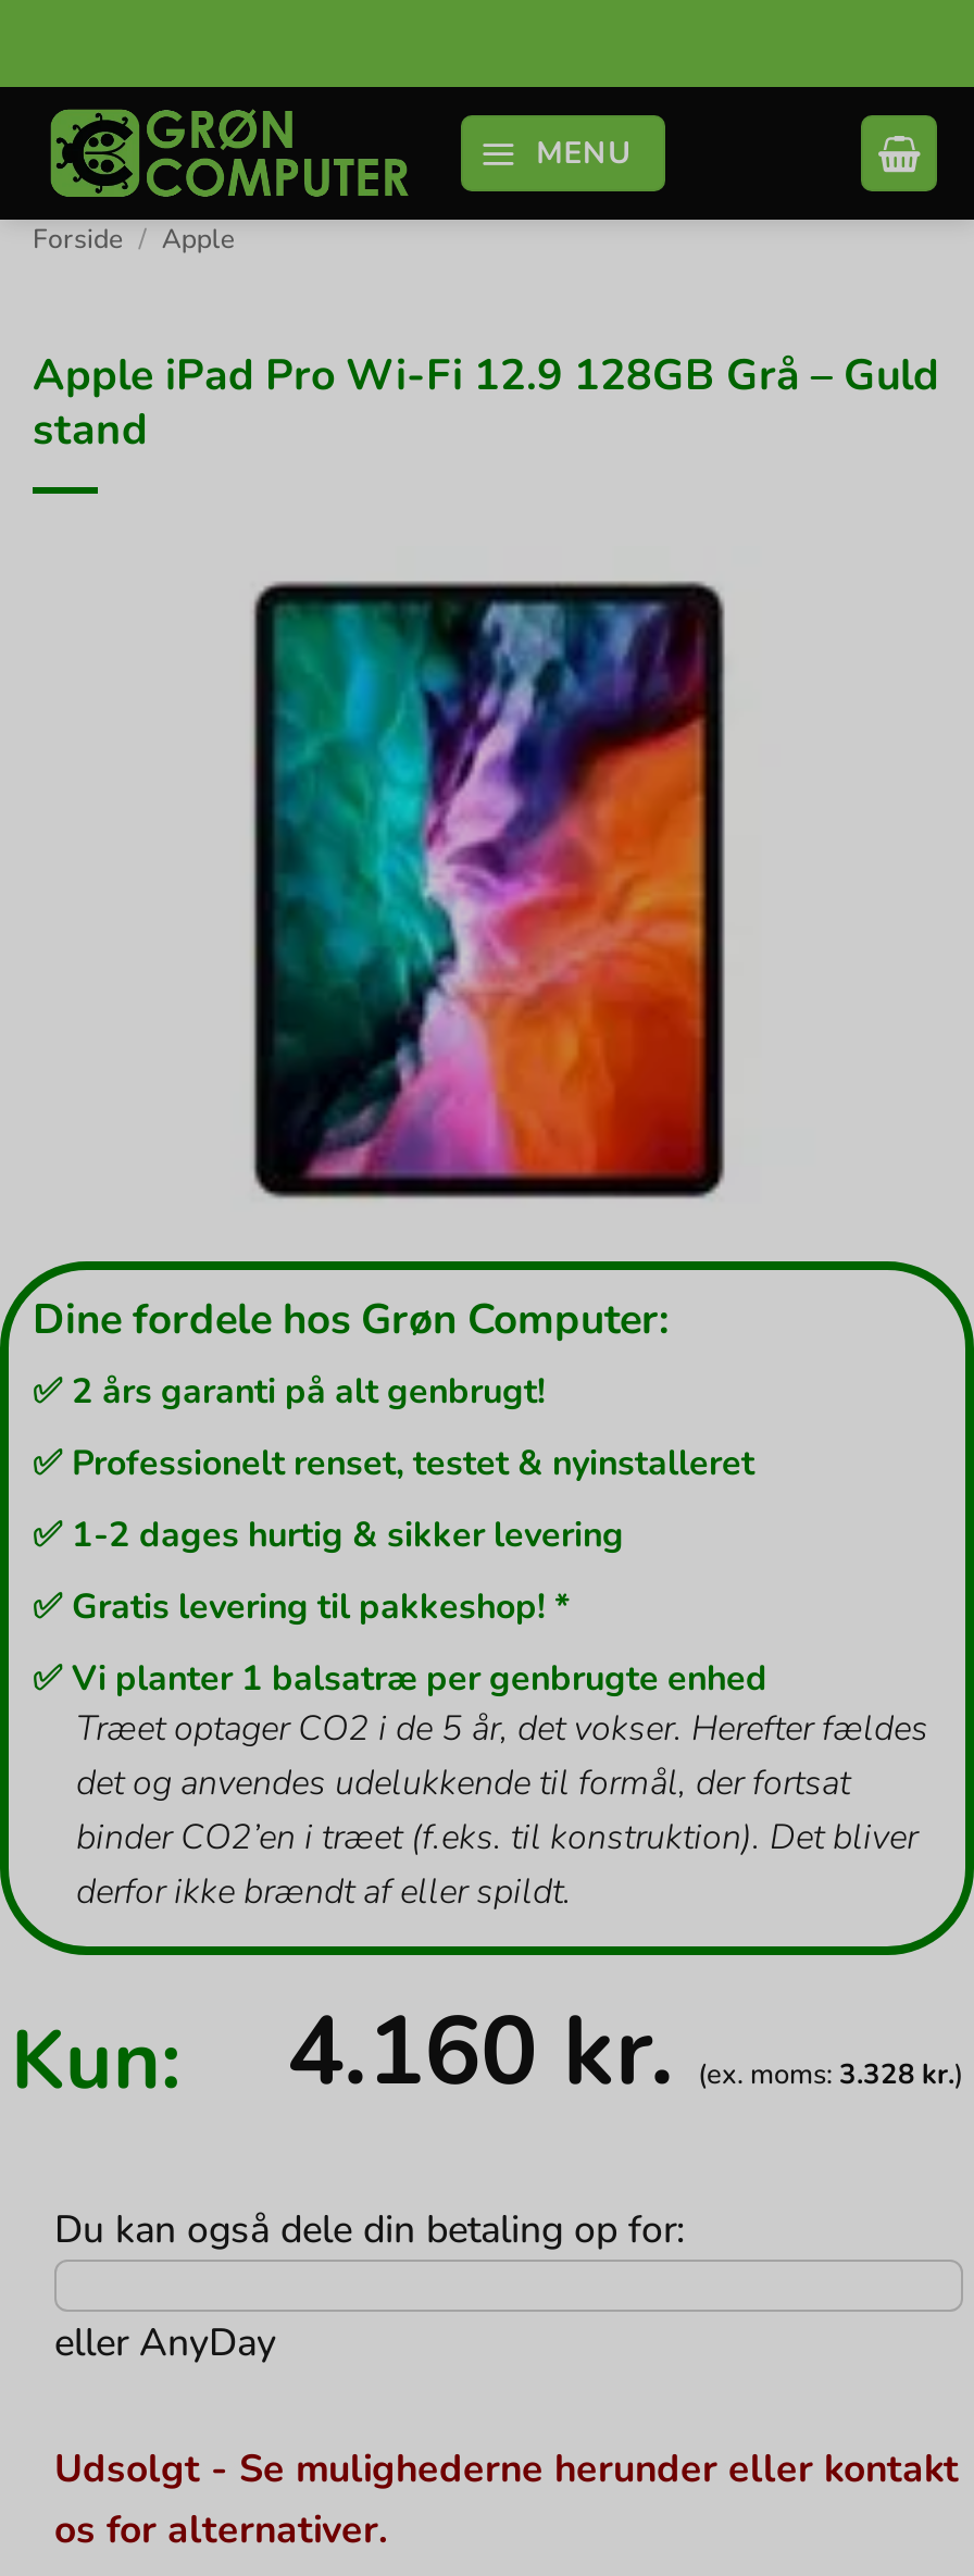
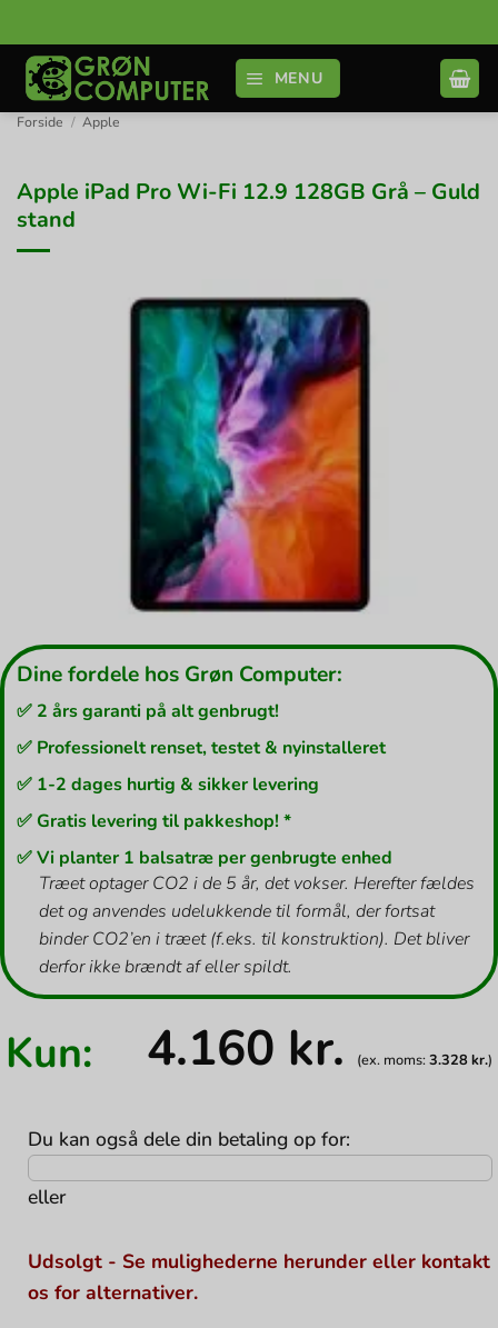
- eller AnyDay
+ eller
